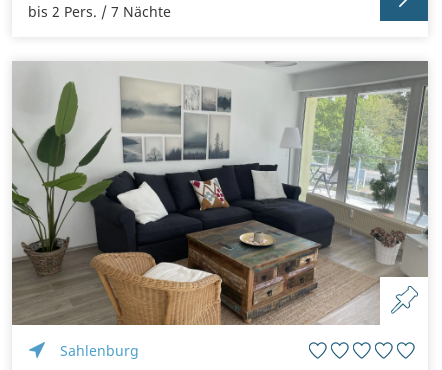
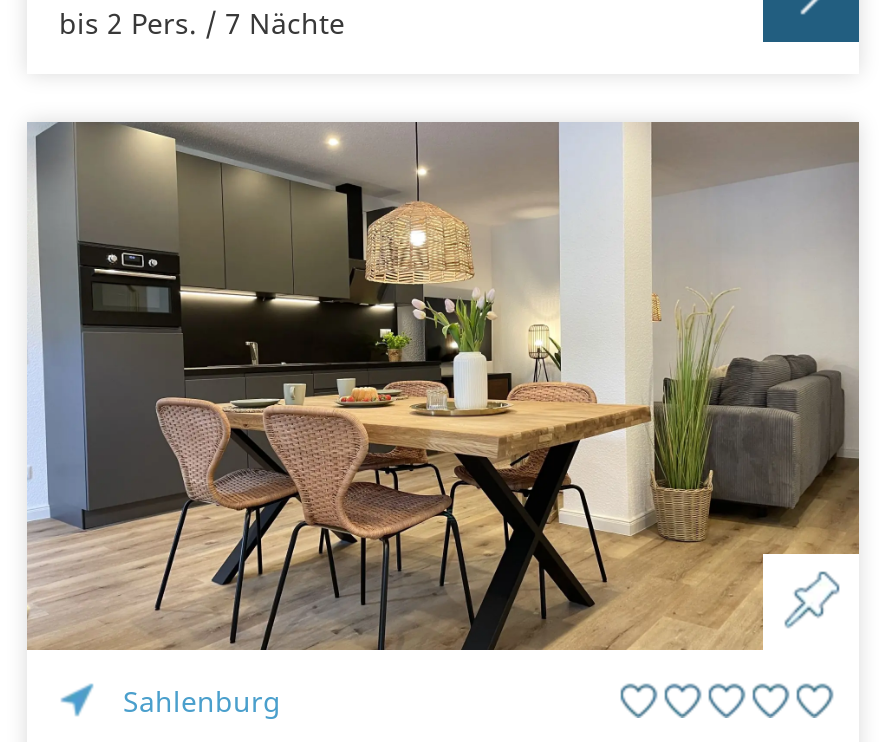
- [image]
+ [image]
